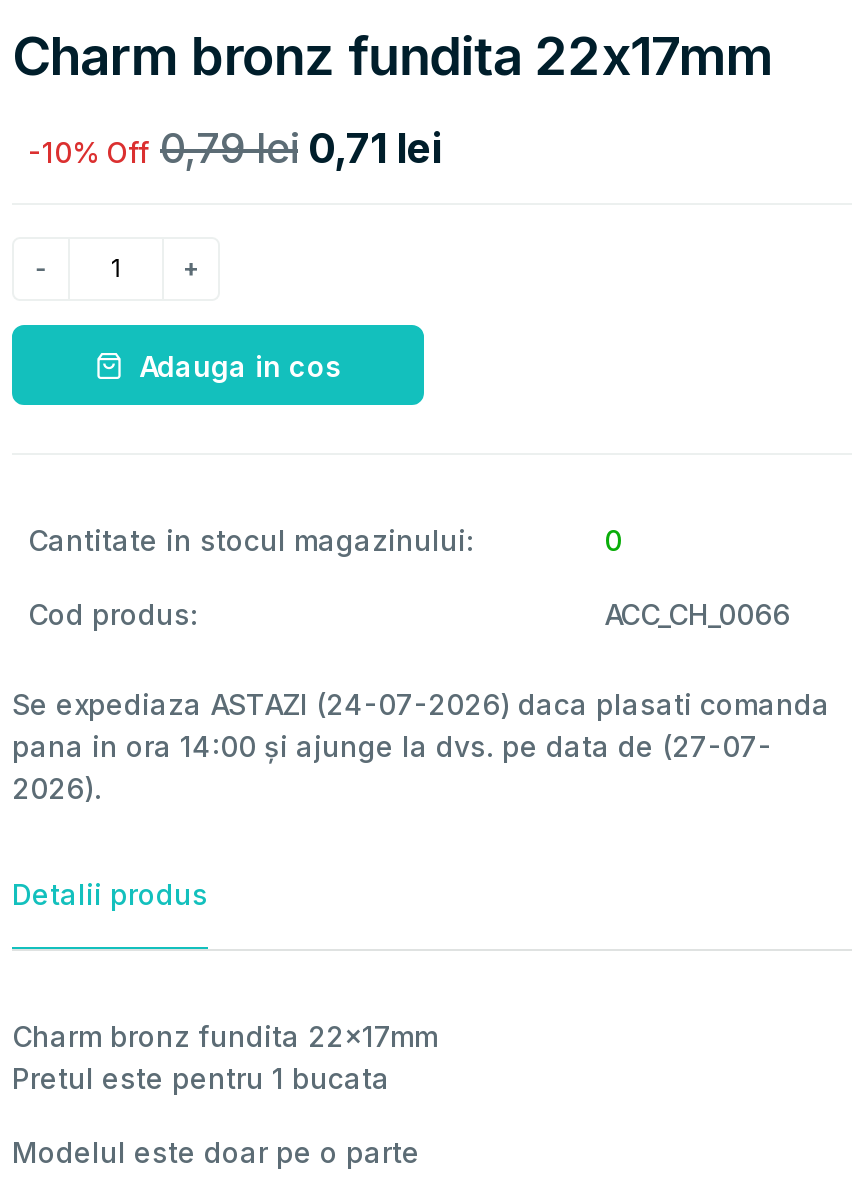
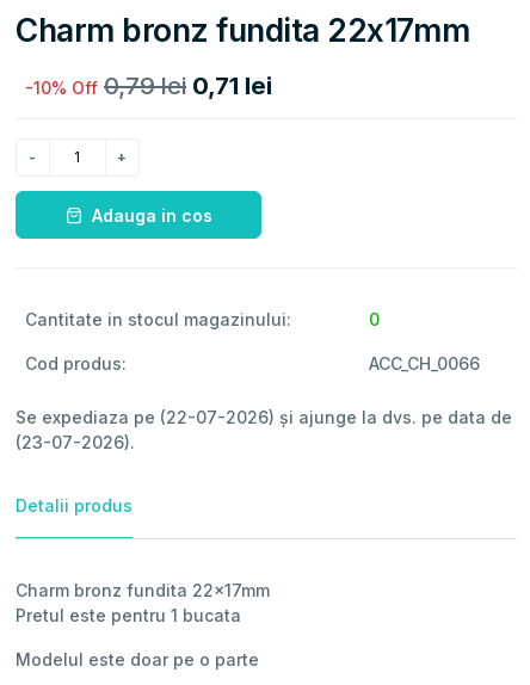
- Se expediaza ASTAZI (24-07-2026) daca plasati comanda
- pana in ora 14:00 și ajunge la dvs. pe data de (27-07-
- 2026).
+ Se expediaza pe (22-07-2026) și ajunge la dvs. pe data de
+ (23-07-2026).
